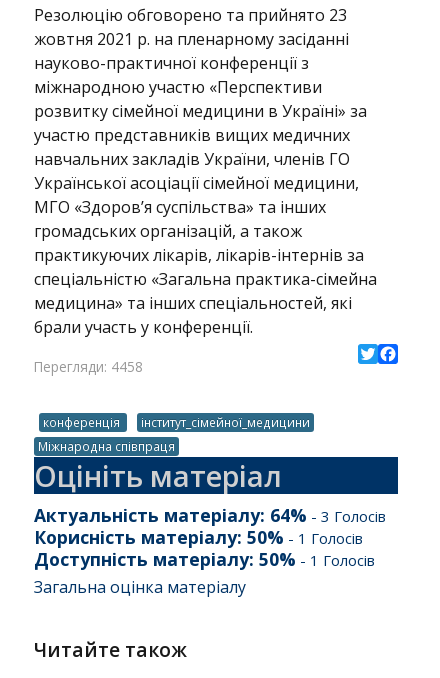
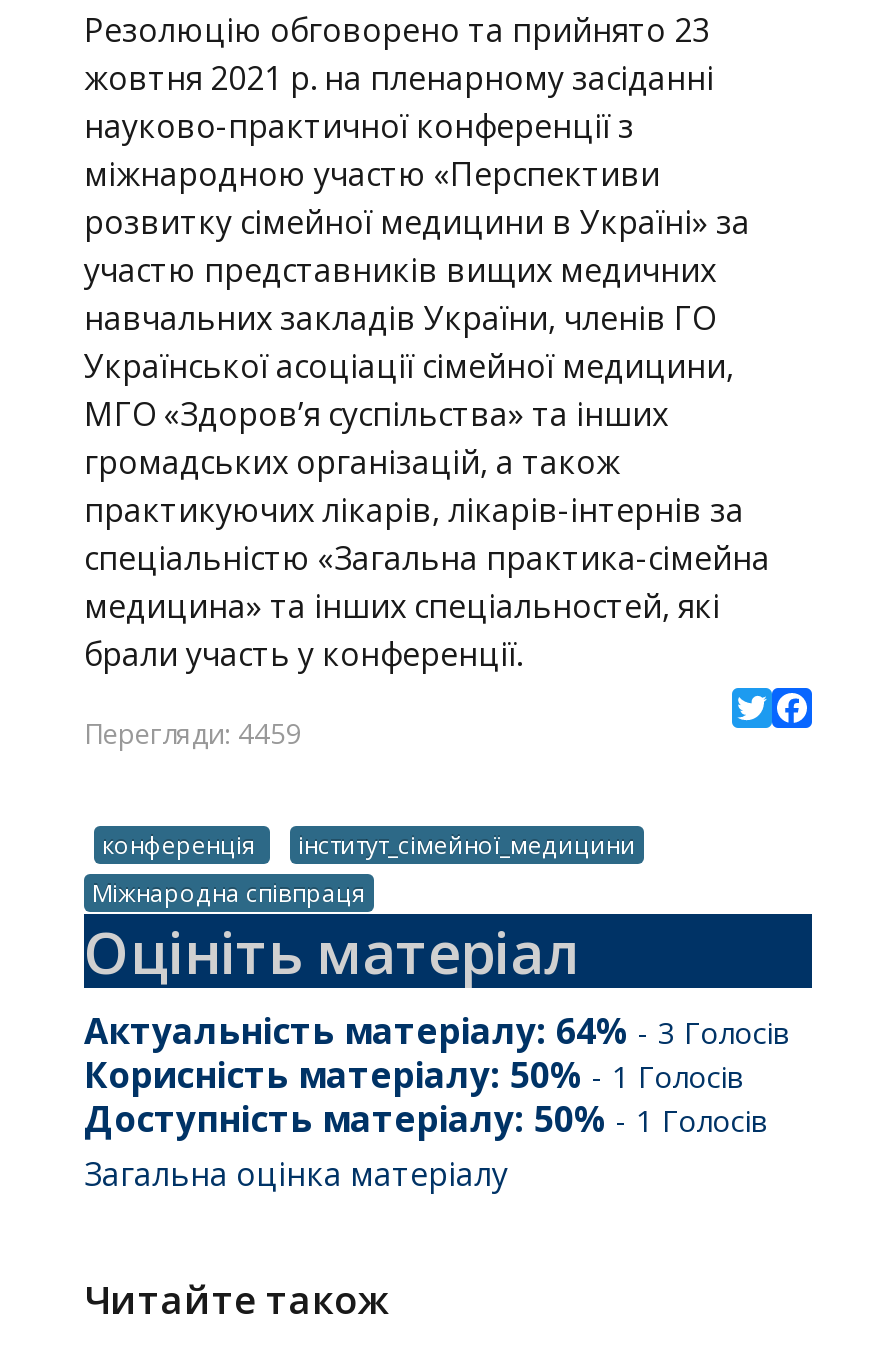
- Перегляди: 4458
+ Перегляди: 4459
